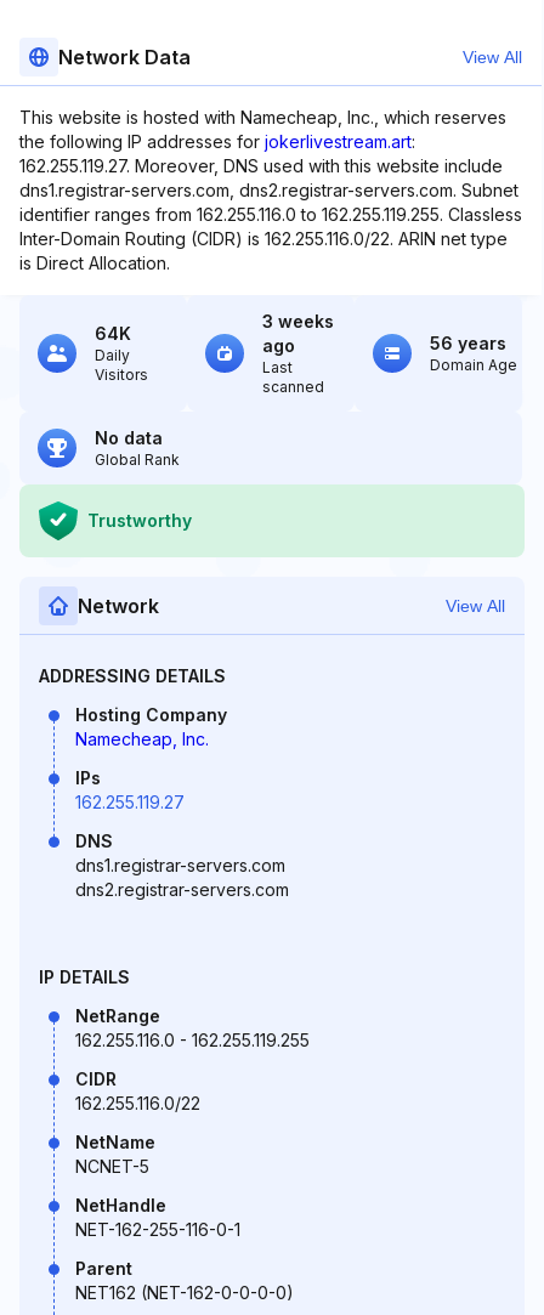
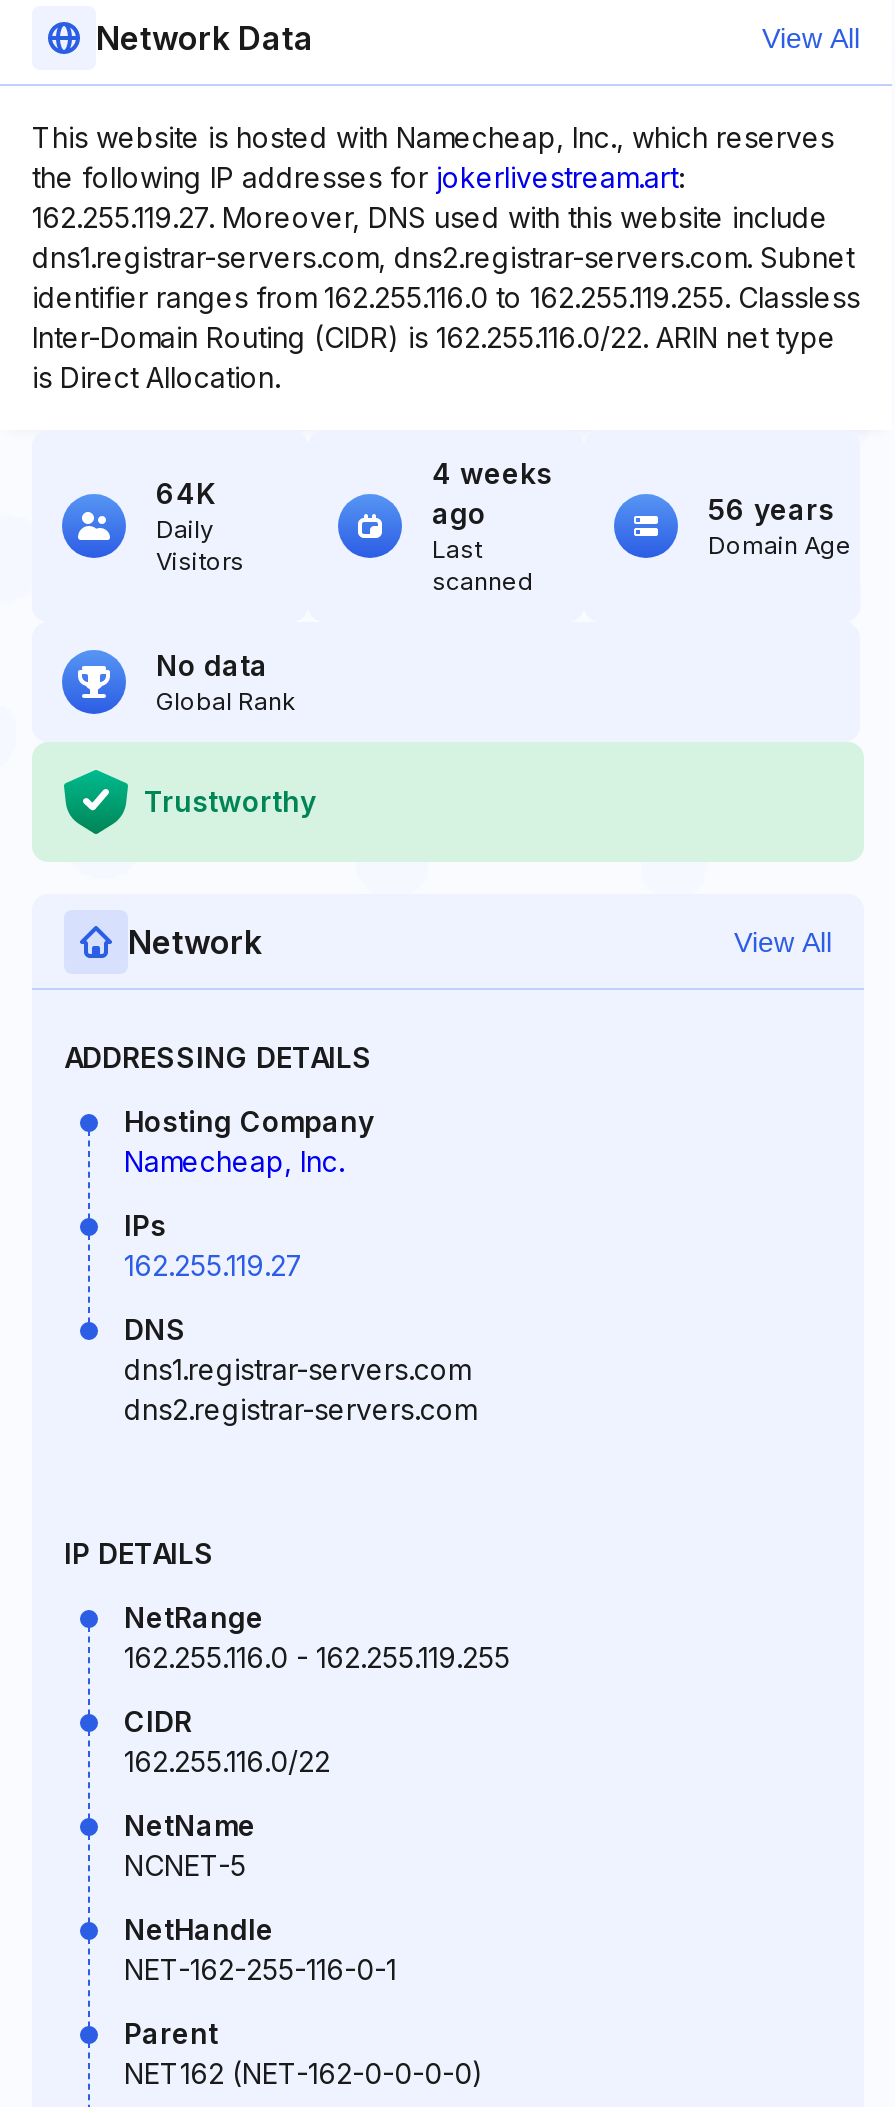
- 3 weeks
+ 4 weeks
